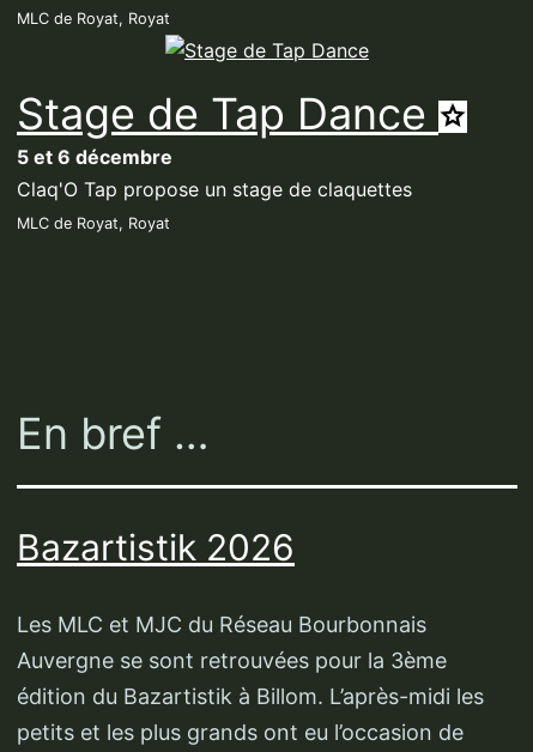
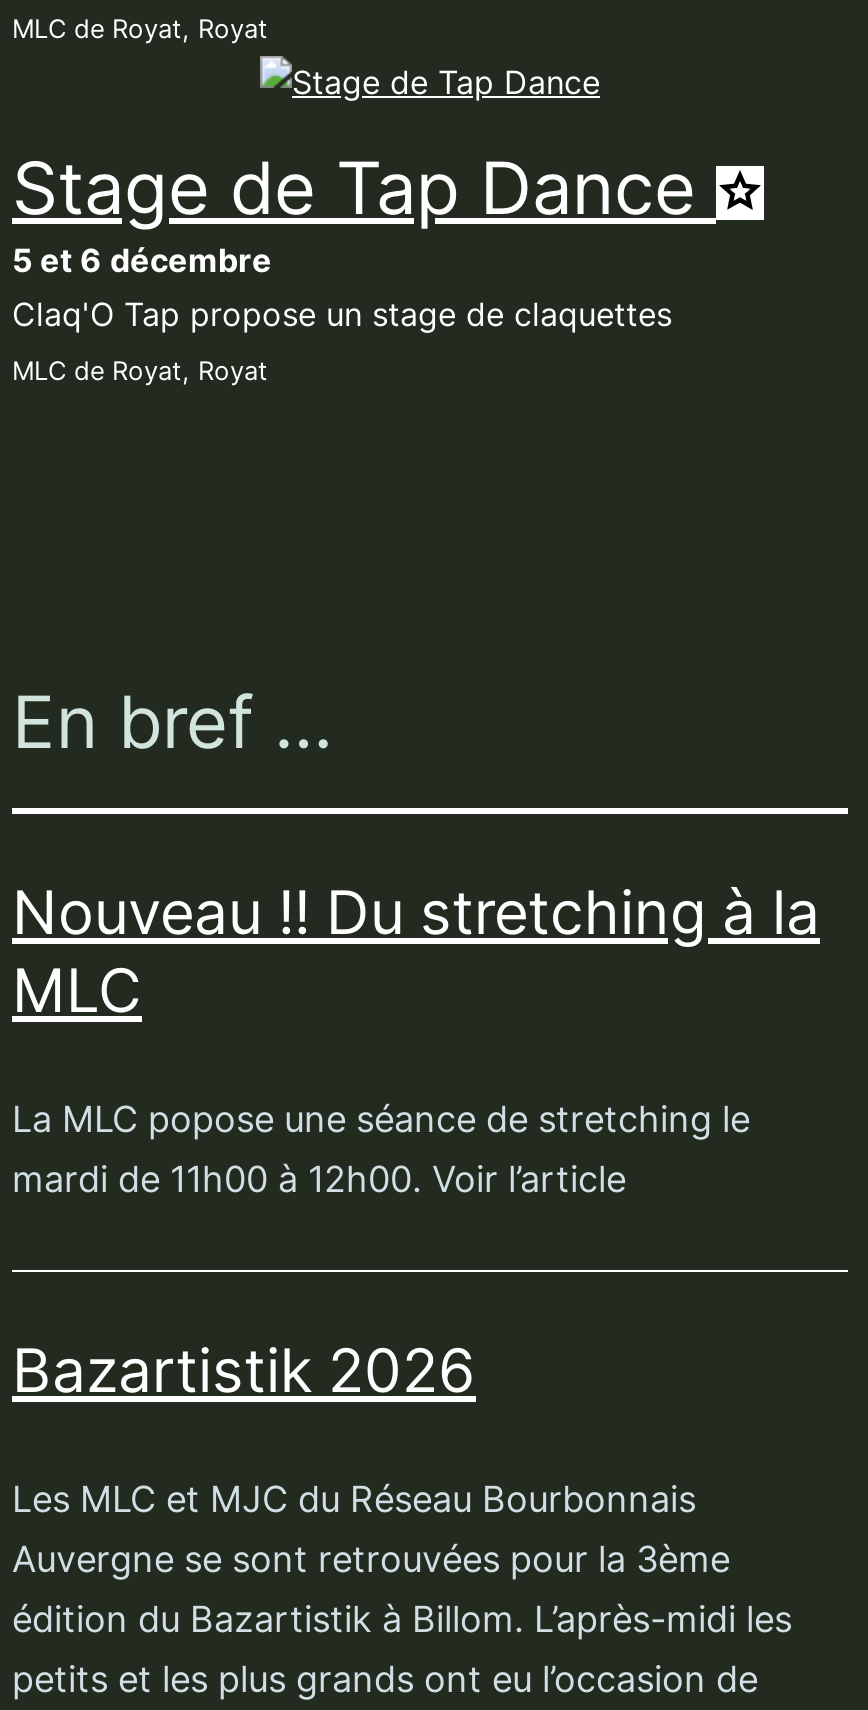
+ Nouveau !! Du stretching à la
+ MLC
+ La MLC popose une séance de stretching le
+ mardi de 11h00 à 12h00. Voir l’article
